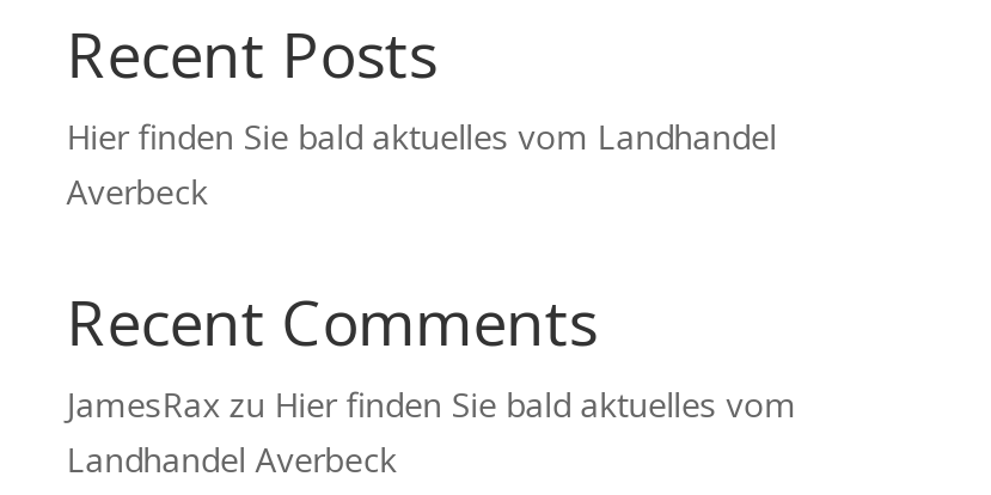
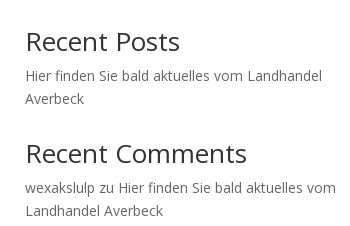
- JamesRax zu Hier finden Sie bald aktuelles vom
+ wexakslulp zu Hier finden Sie bald aktuelles vom
